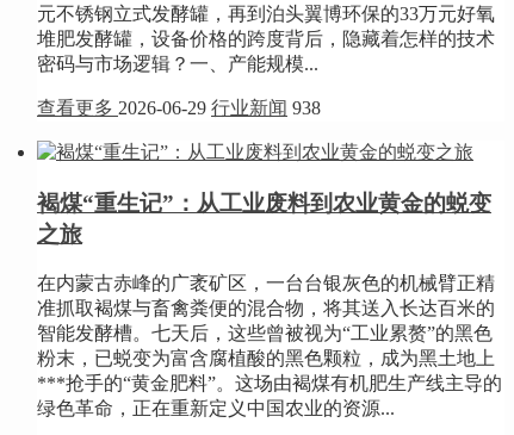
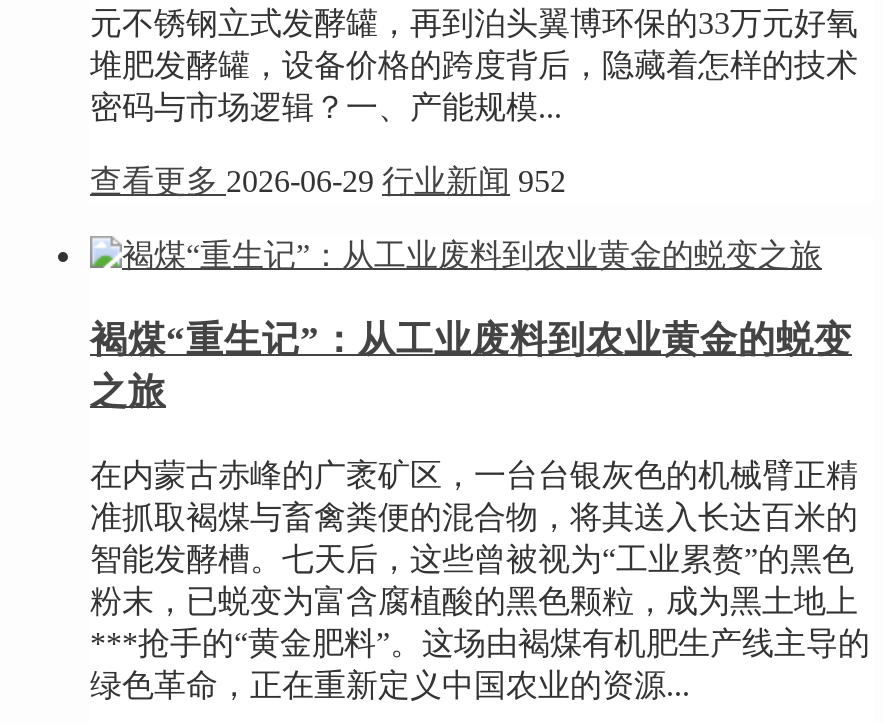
- 查看更多2026-06-29 行业新闻 938
+ 查看更多2026-06-29 行业新闻 952
